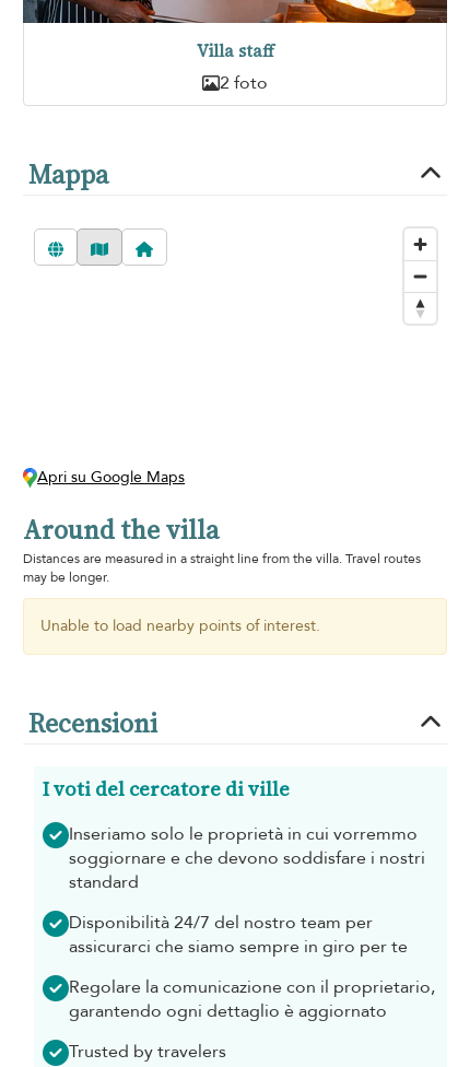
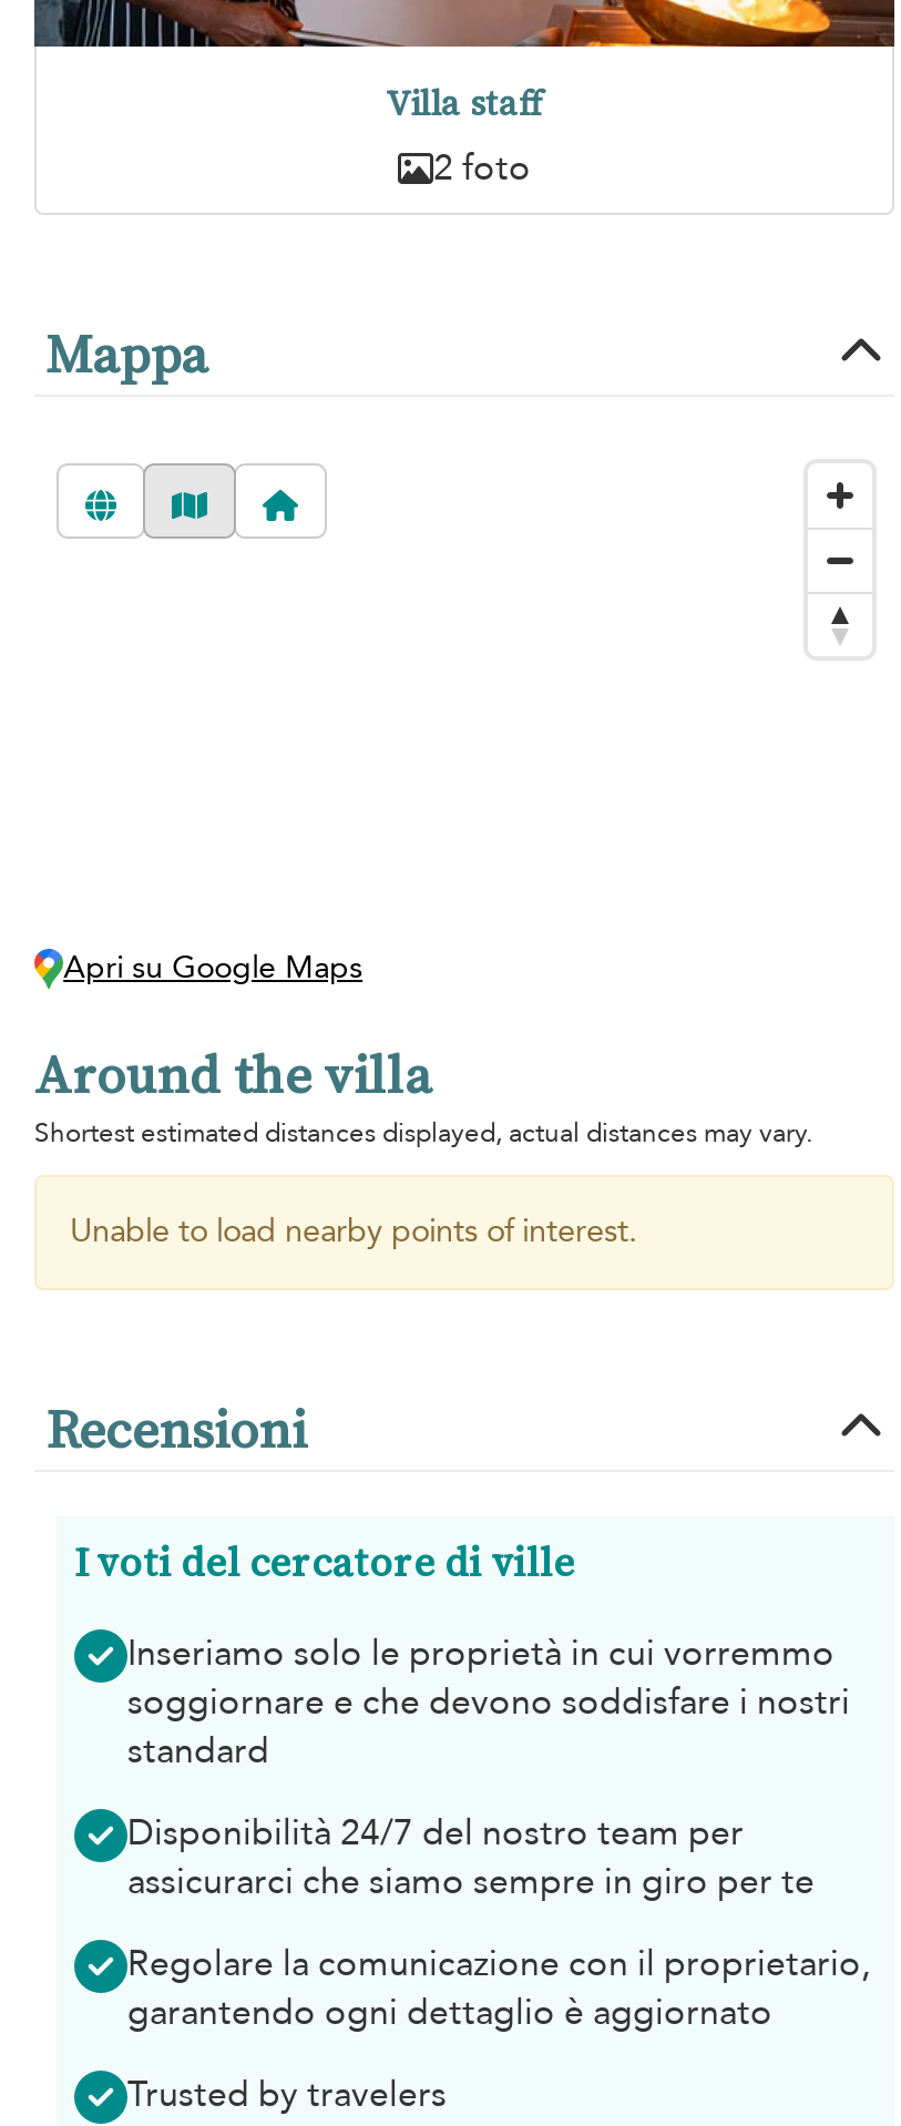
- Distances are measured in a straight line from the villa. Travel routes
- may be longer.
+ Shortest estimated distances displayed, actual distances may vary.
